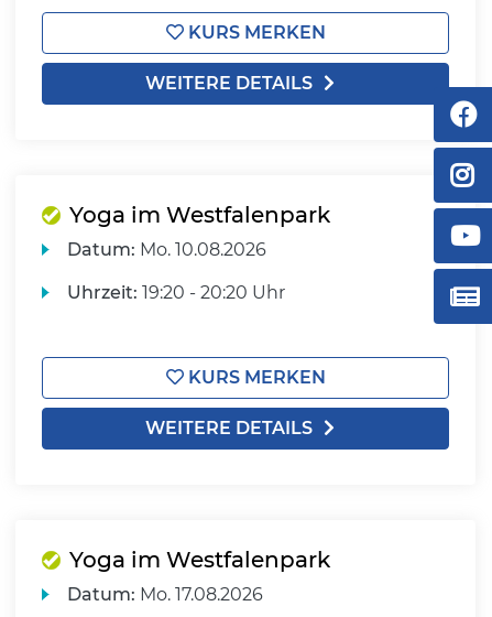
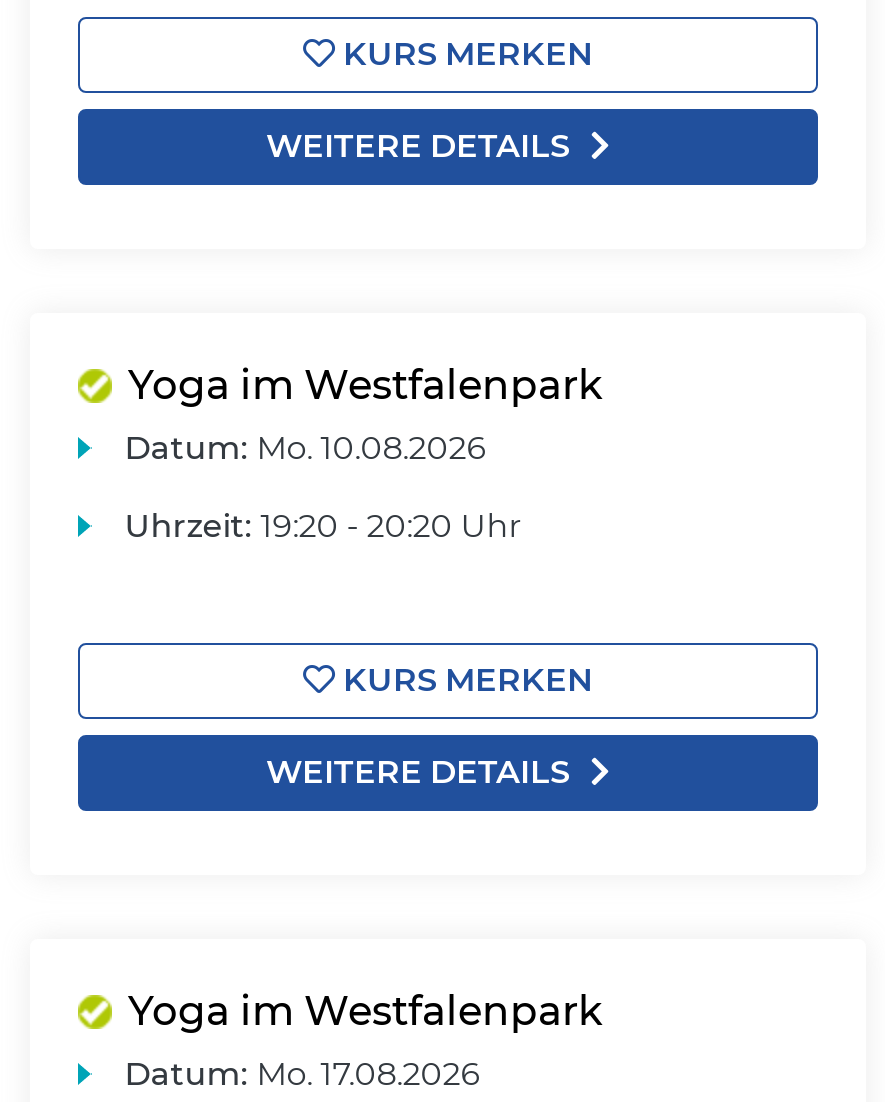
- [image]
